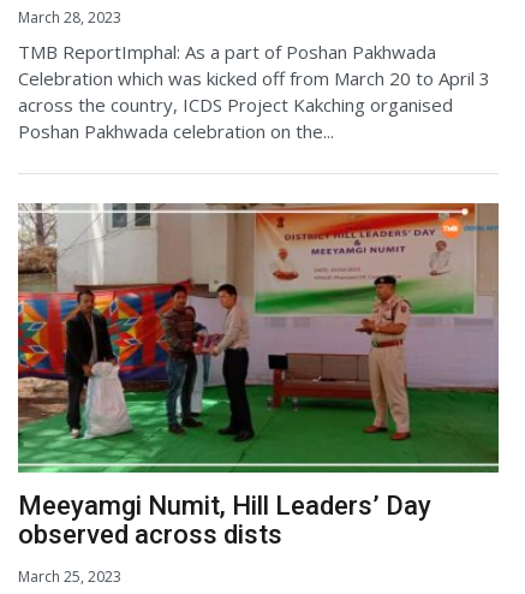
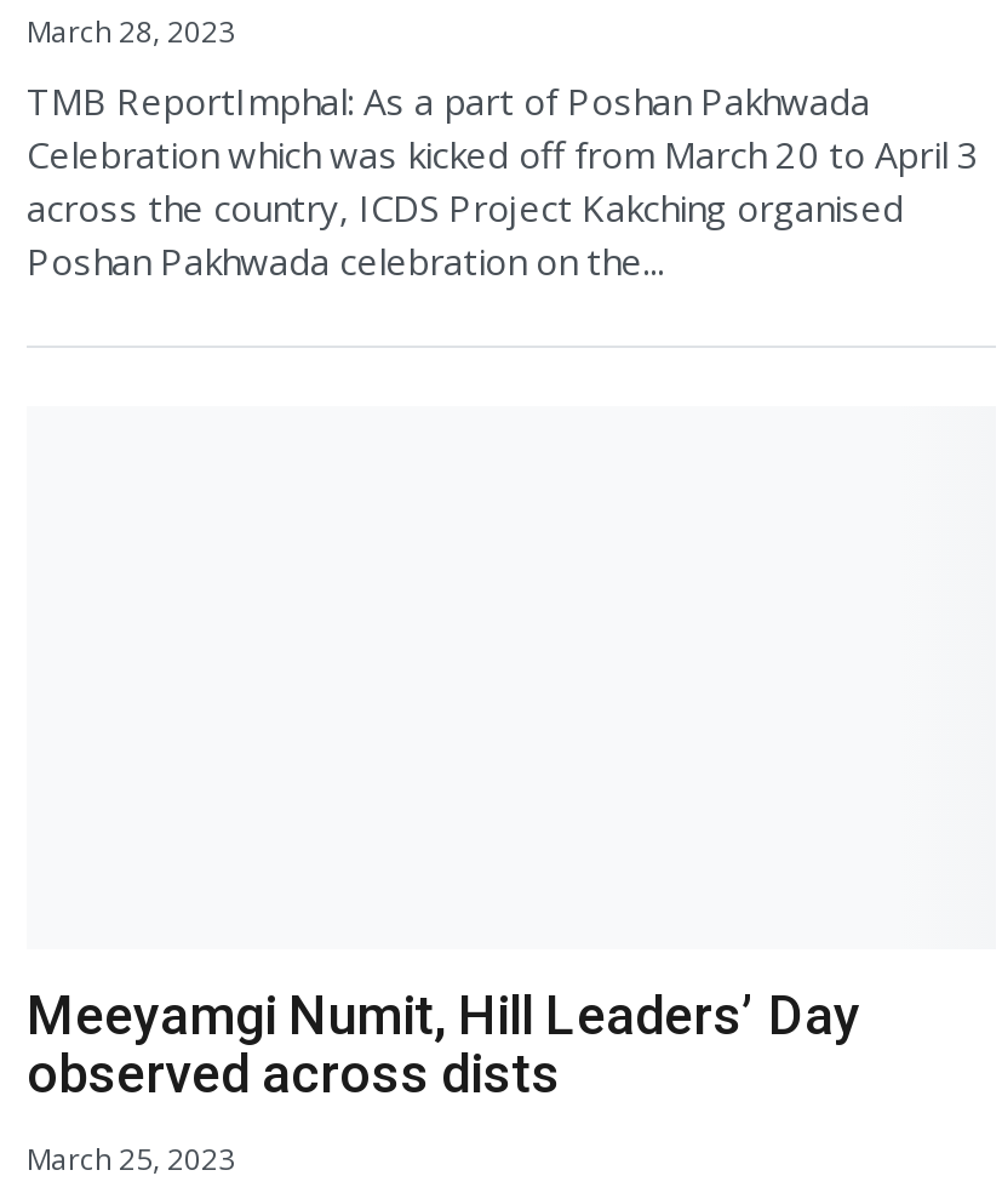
- [image]
